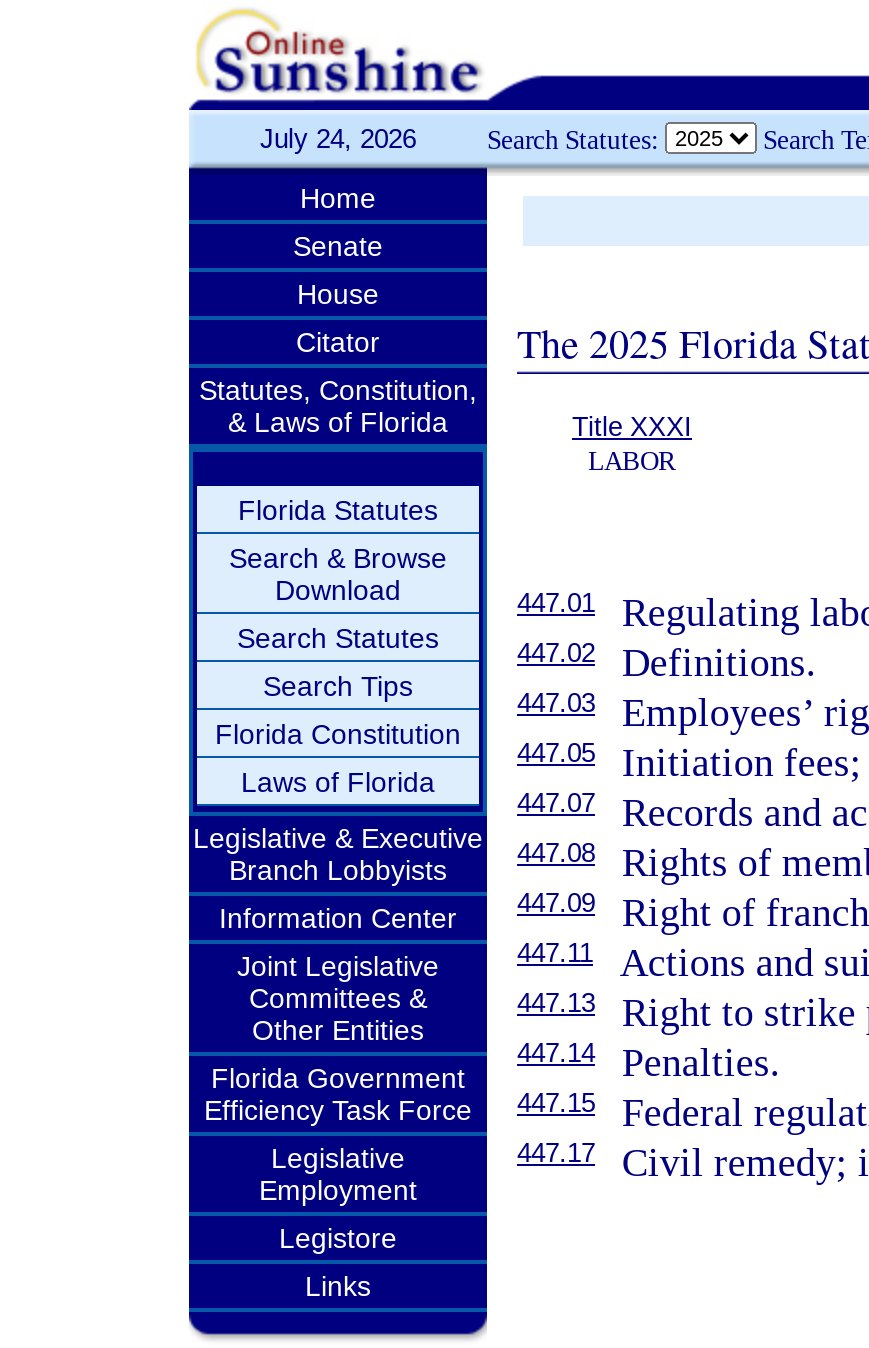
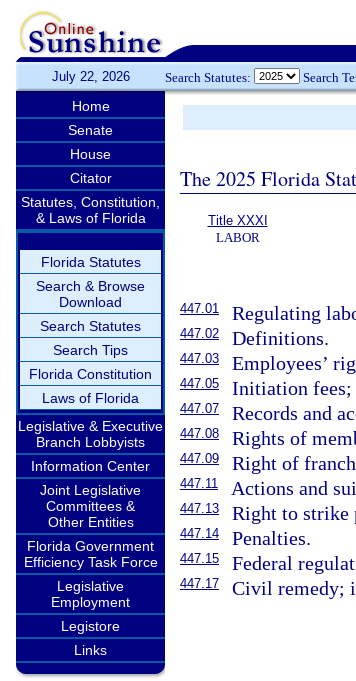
- July 24, 2026
+ July 22, 2026
